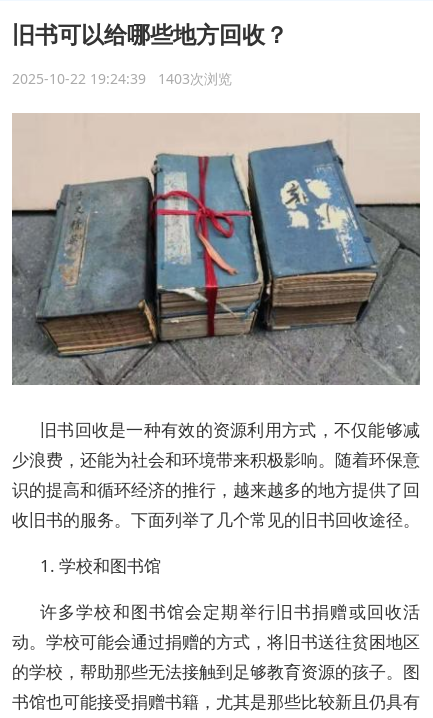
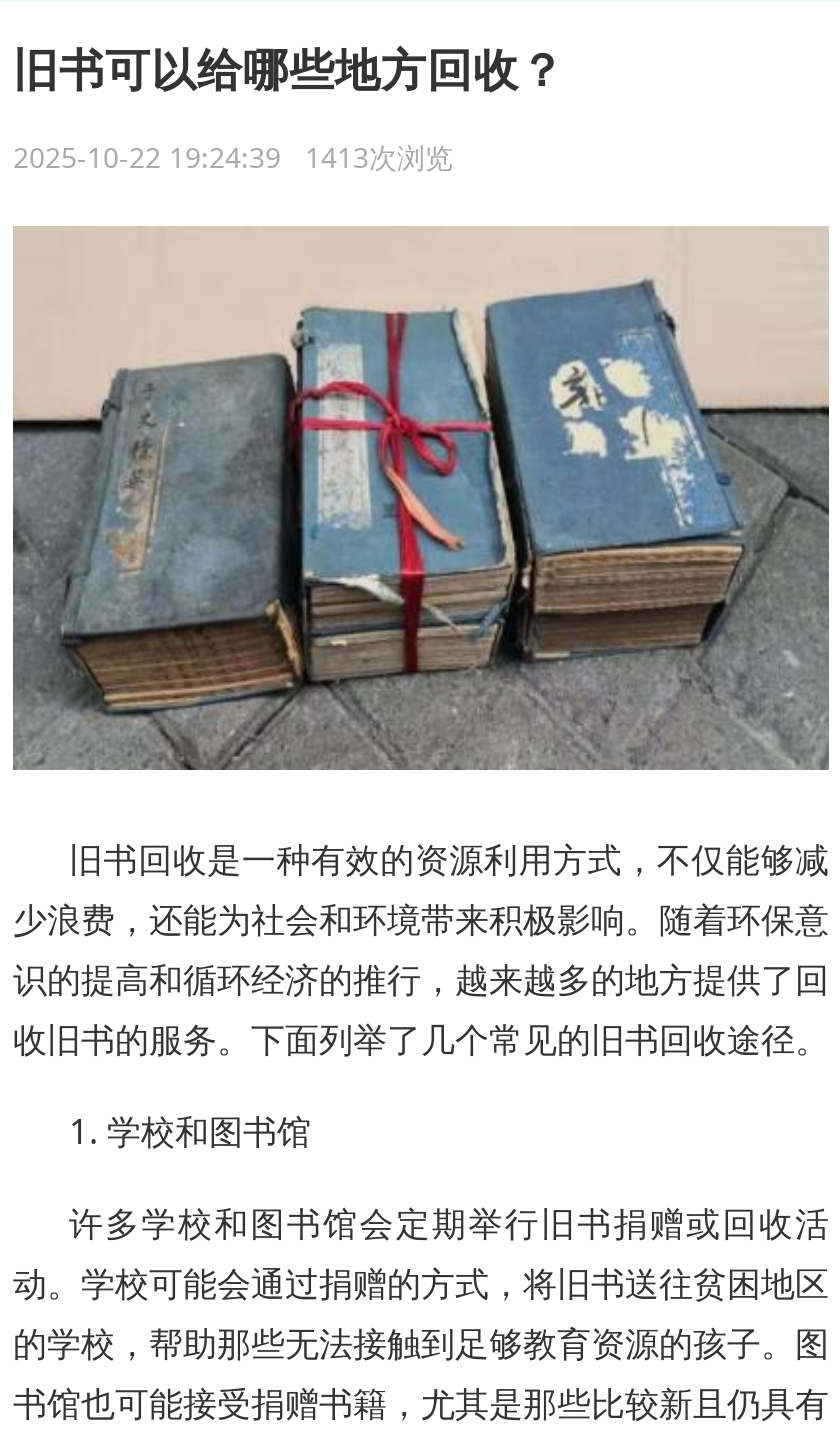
- 2025-10-22 19:24:39 1403次浏览
+ 2025-10-22 19:24:39 1413次浏览
